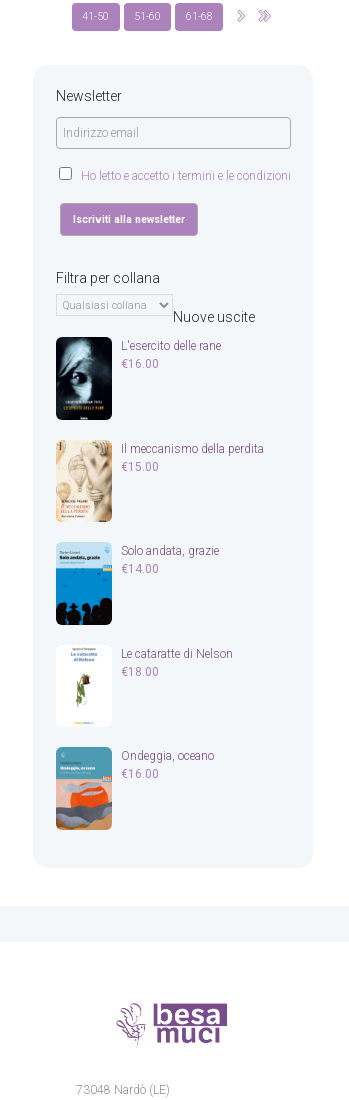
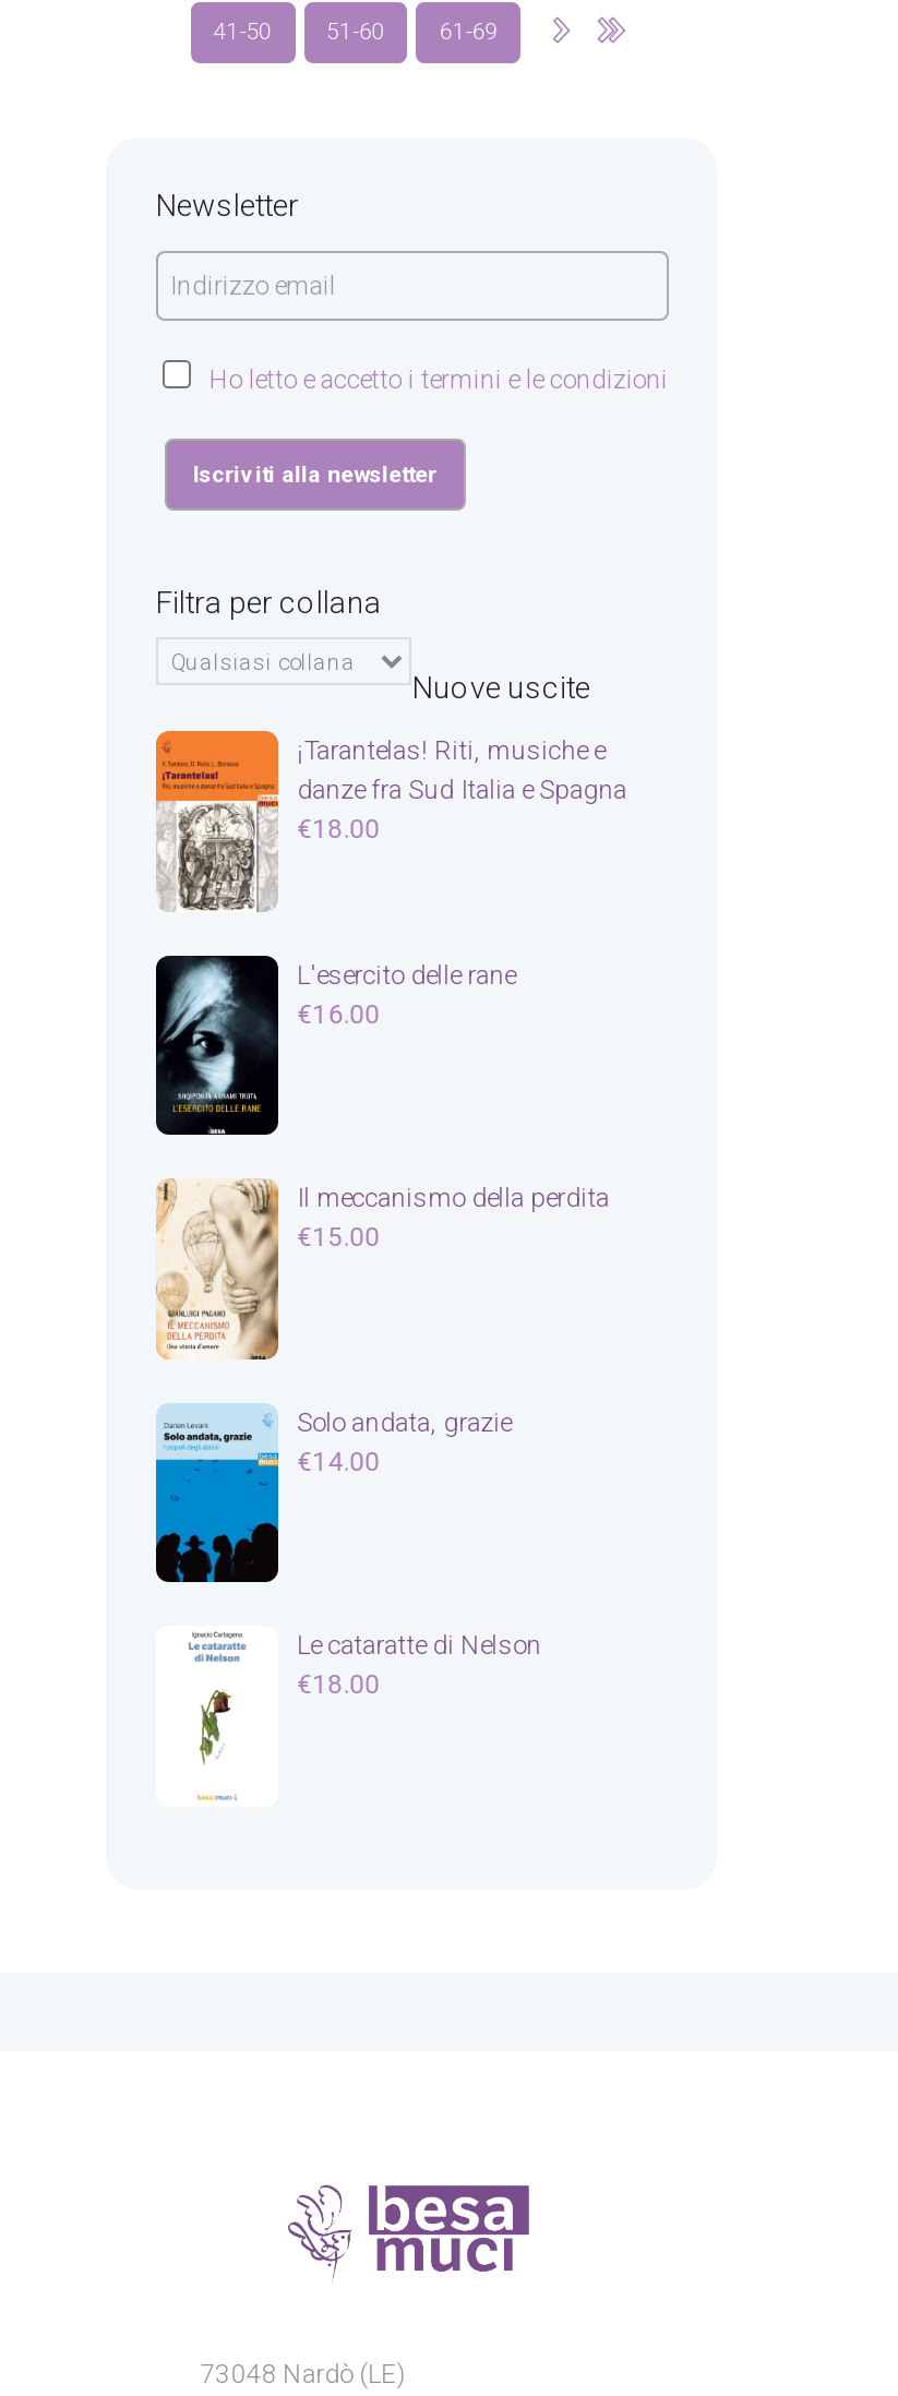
- 41-50 51-60 61-68
+ 41-50 51-60 61-69

+ [image]
+ ¡Tarantelas! Riti, musiche e
+ danze fra Sud Italia e Spagna
+ €18.00

moved down: [image] | L'esercito delle rane | €16.00 | ... | Le cataratte di Nelson | €18.00

- [image]
- Ondeggia, oceano
- €16.00
